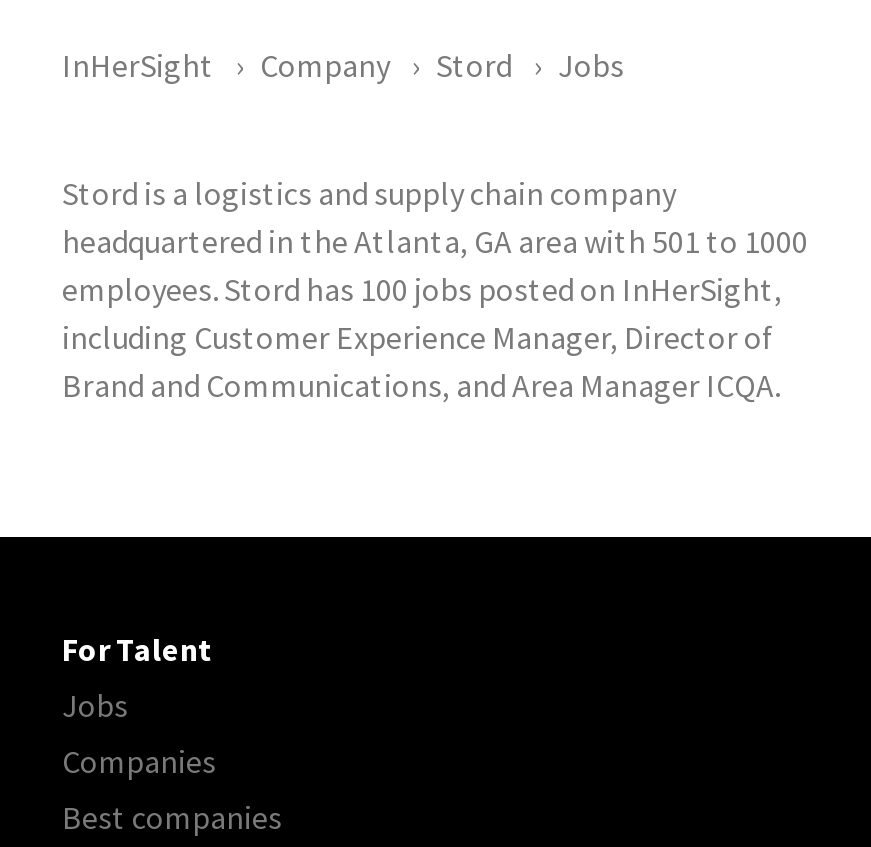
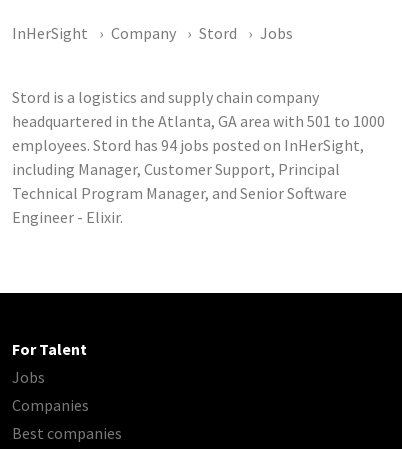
- employees. Stord has 100 jobs posted on InHerSight,
- including Customer Experience Manager, Director of
- Brand and Communications, and Area Manager ICQA.
+ employees. Stord has 94 jobs posted on InHerSight,
+ including Manager, Customer Support, Principal
+ Technical Program Manager, and Senior Software
+ Engineer - Elixir.
